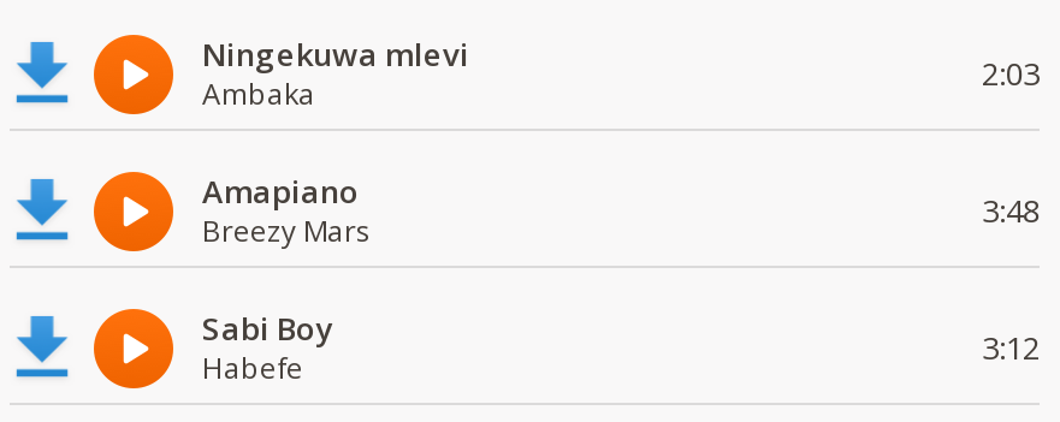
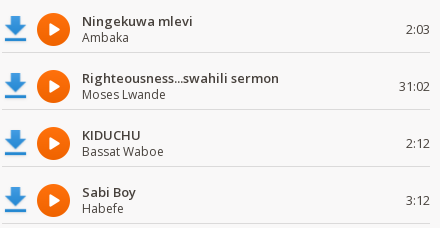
- Amapiano
- Breezy Mars
- 3:48
+ Righteousness...swahili sermon
+ Moses Lwande
+ 31:02
+ KIDUCHU
+ Bassat Waboe
+ 2:12
